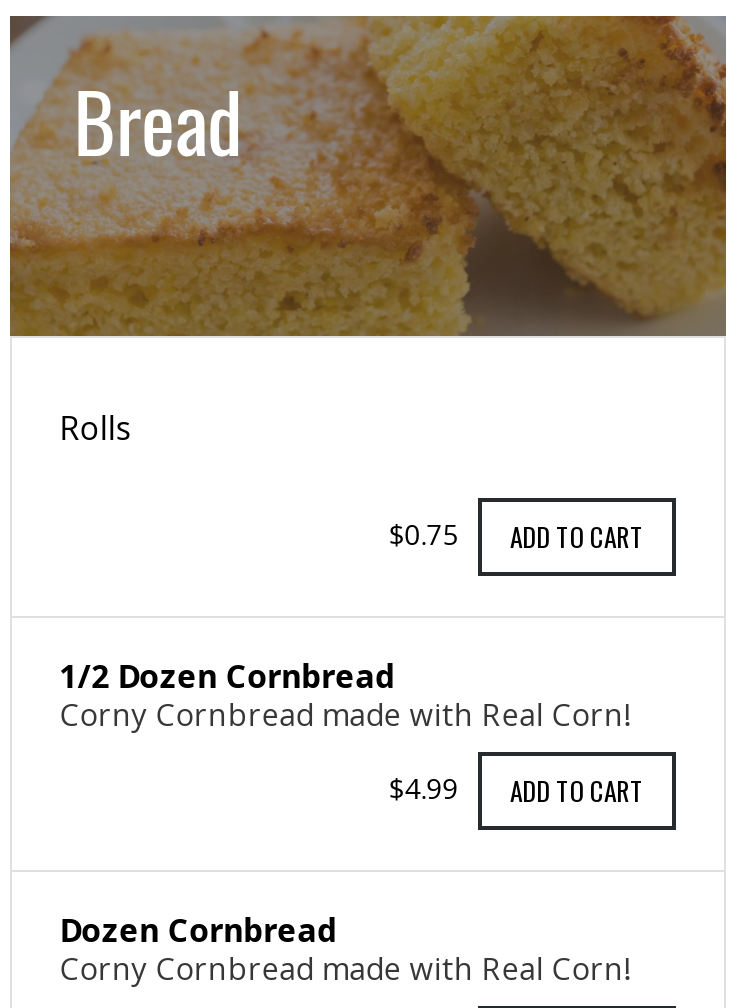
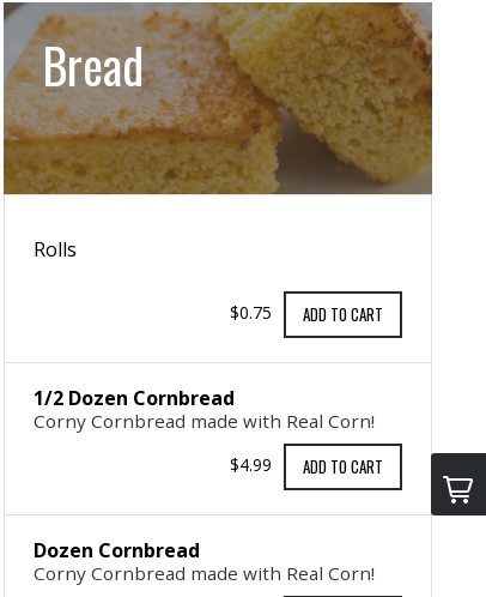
+ [image]
